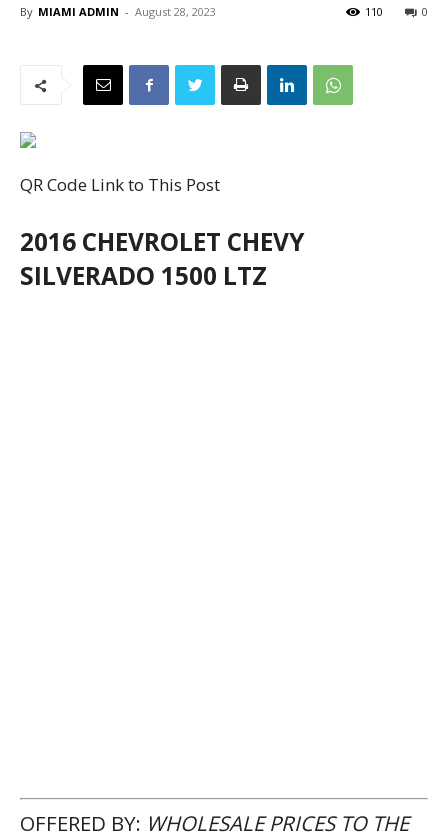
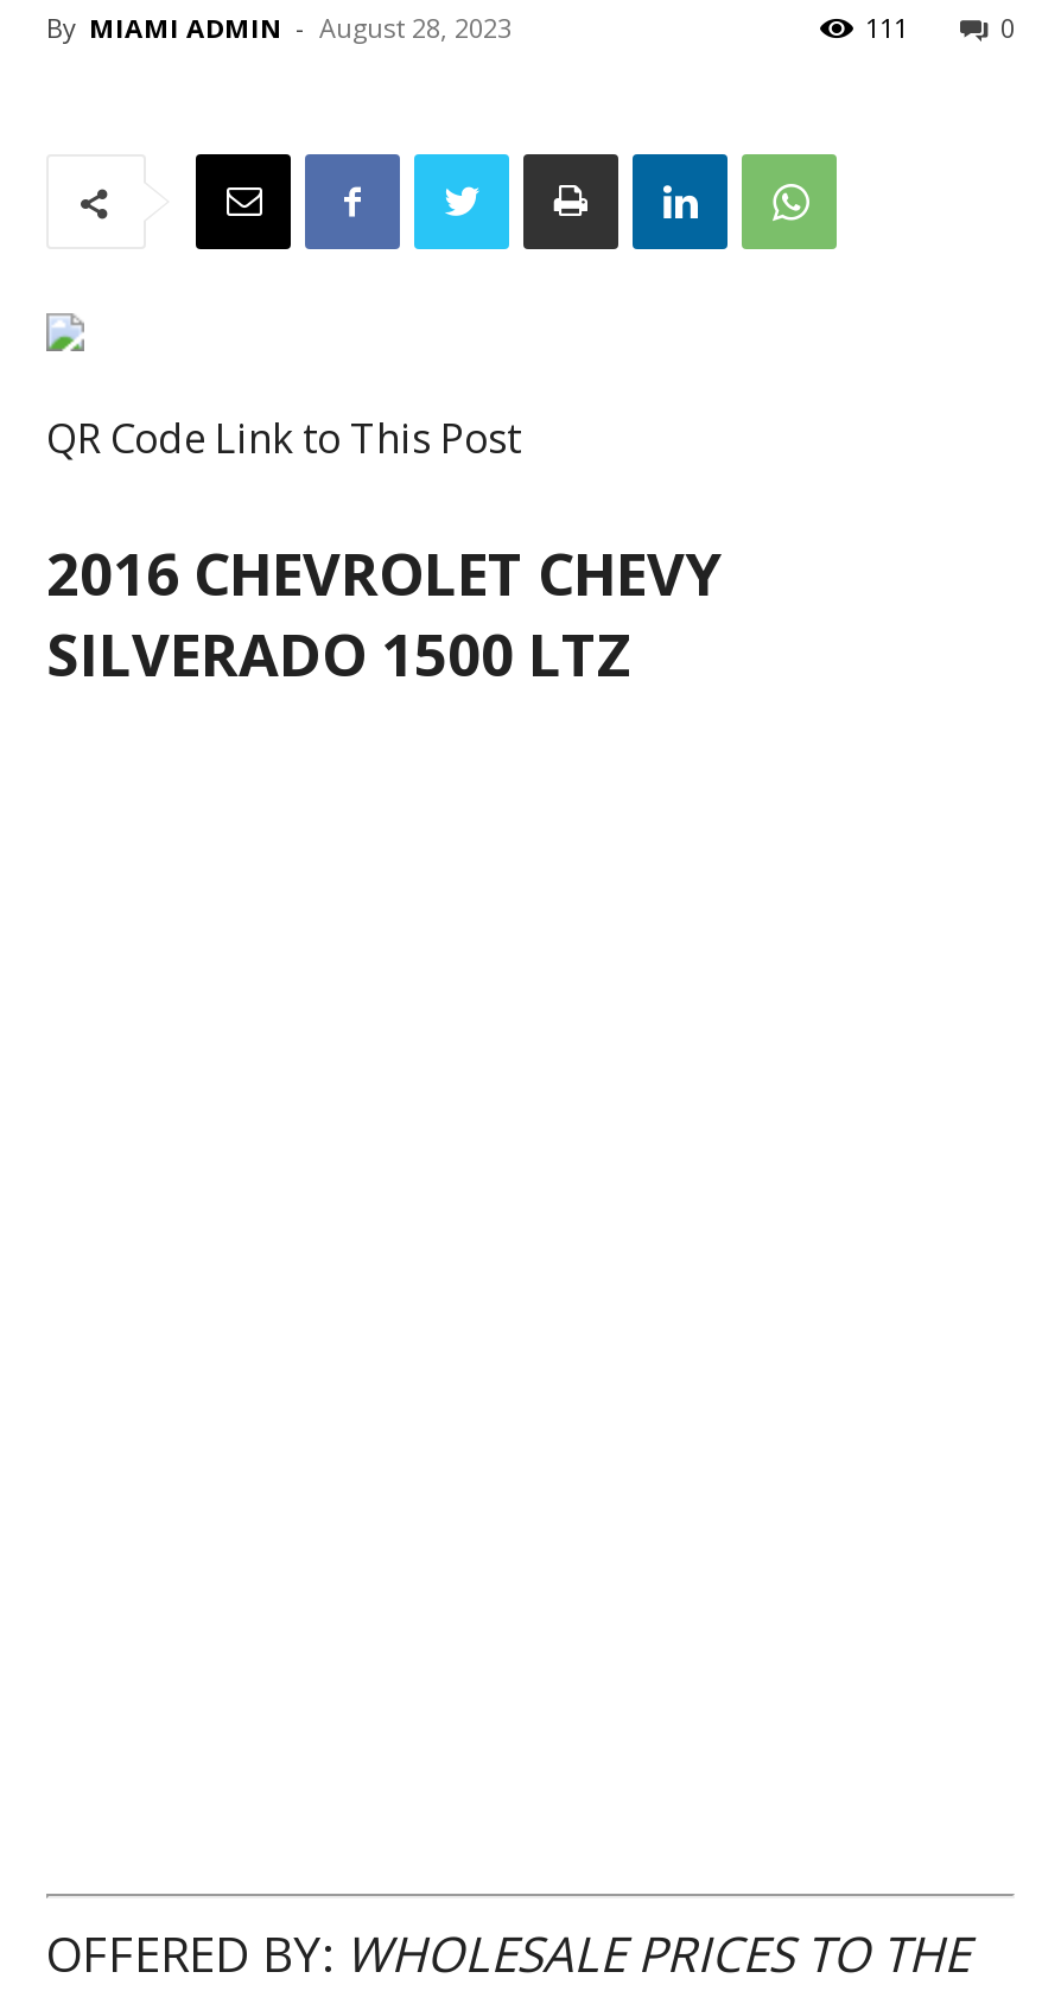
- 110
+ 111
